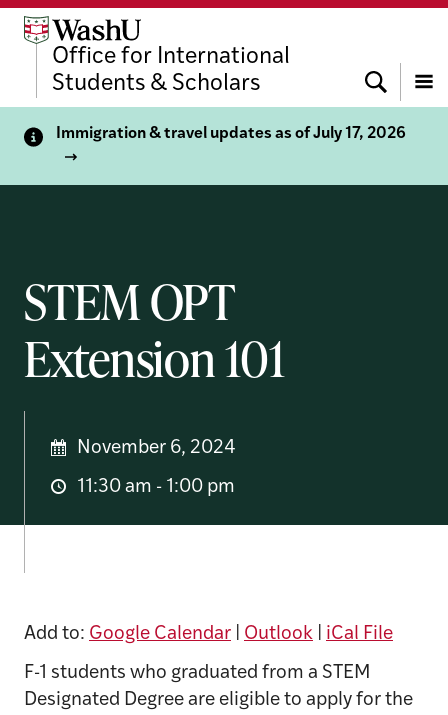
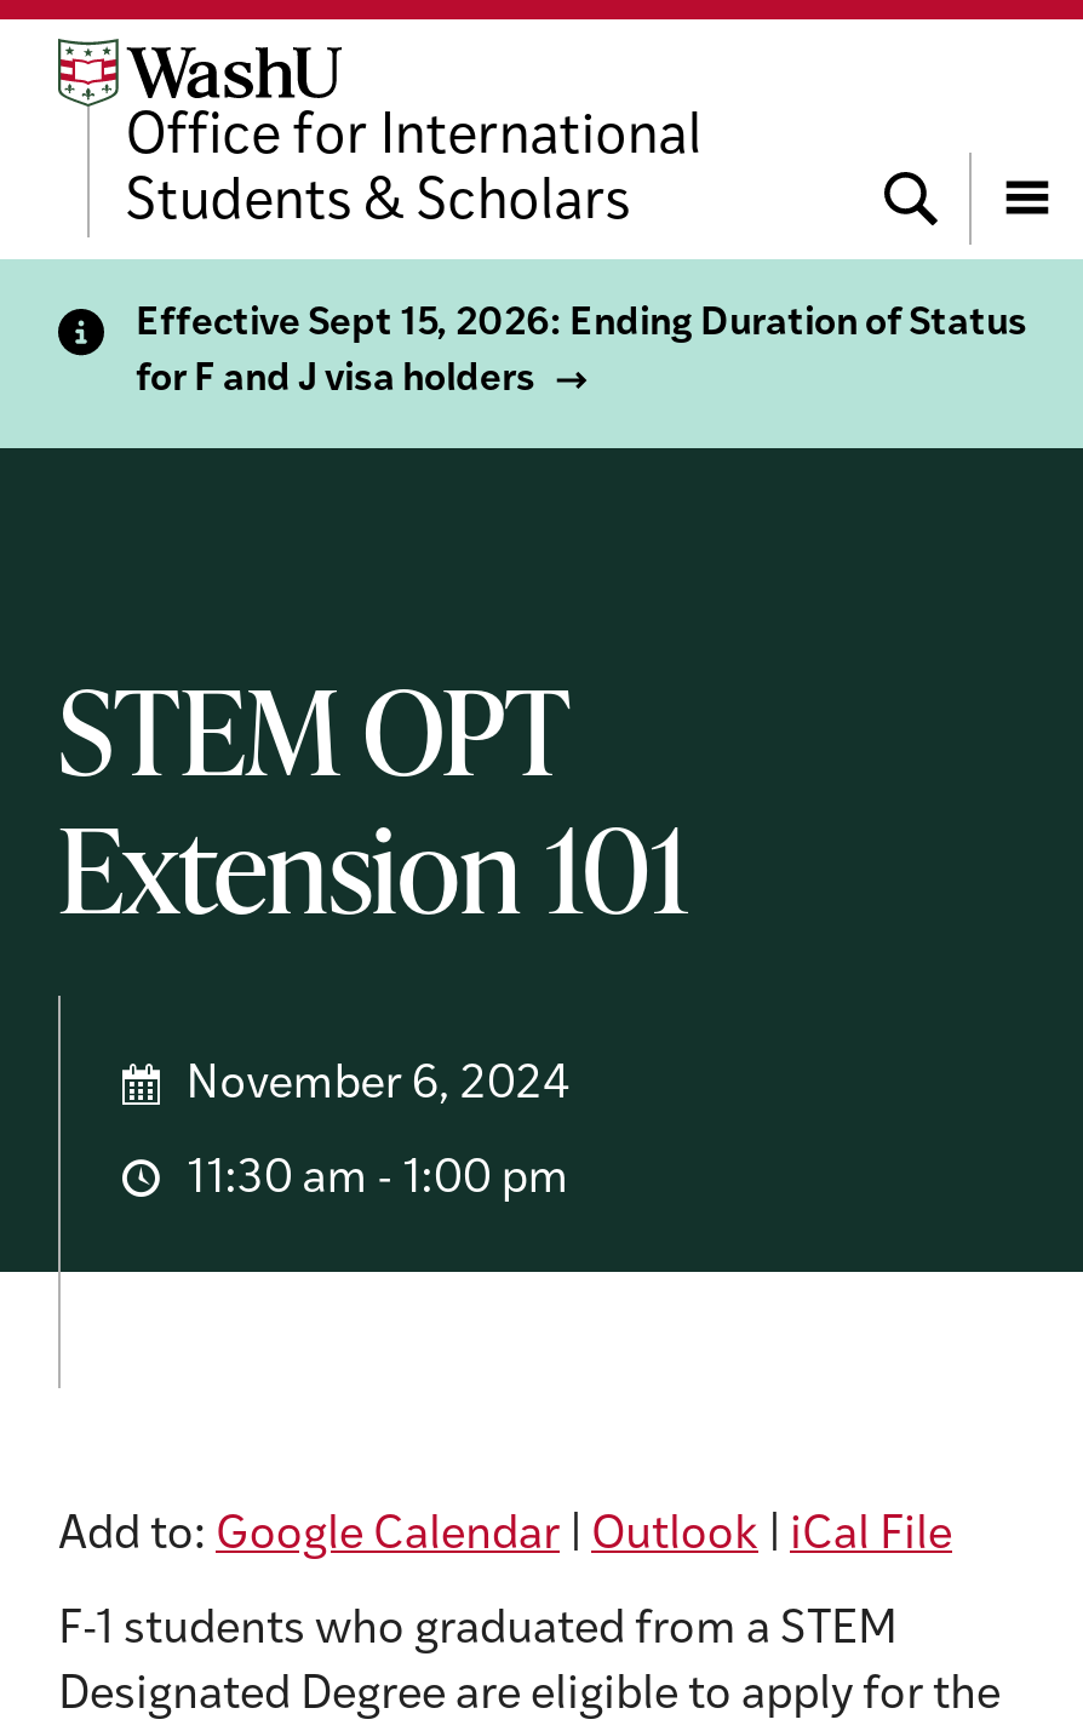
- Immigration & travel updates as of July 17, 2026
+ Effective Sept 15, 2026: Ending Duration of Status
+ for F and J visa holders
